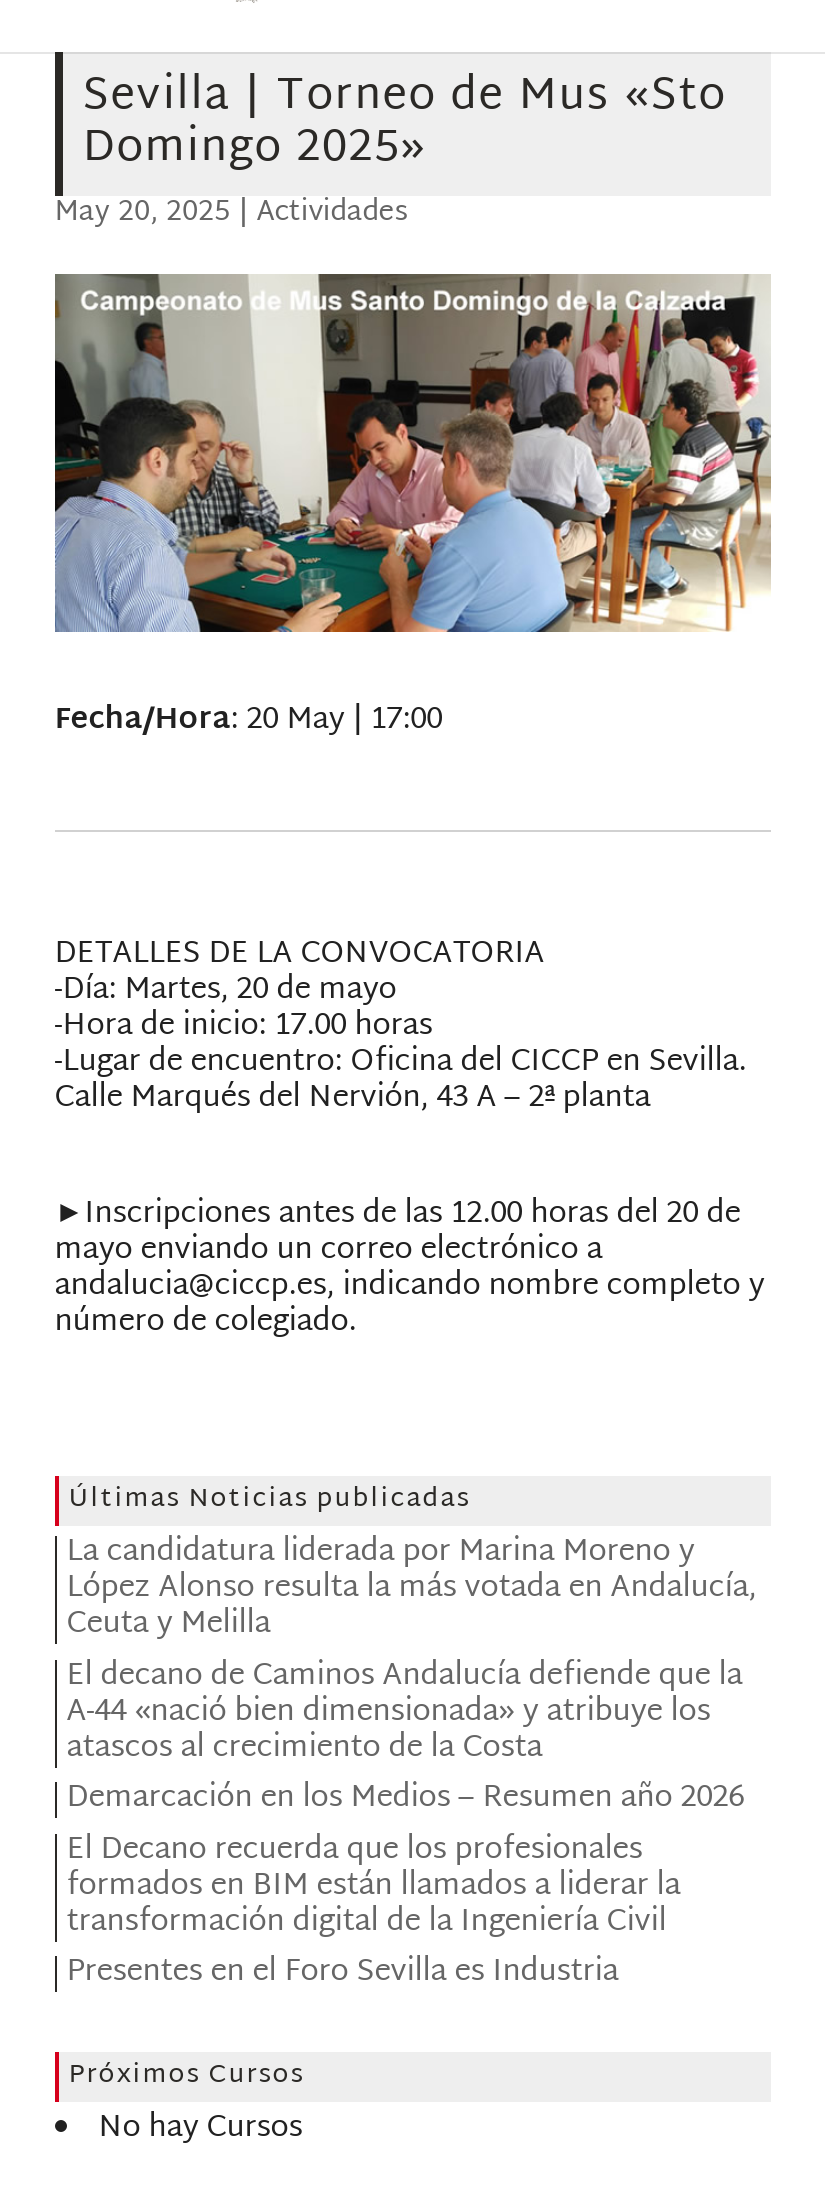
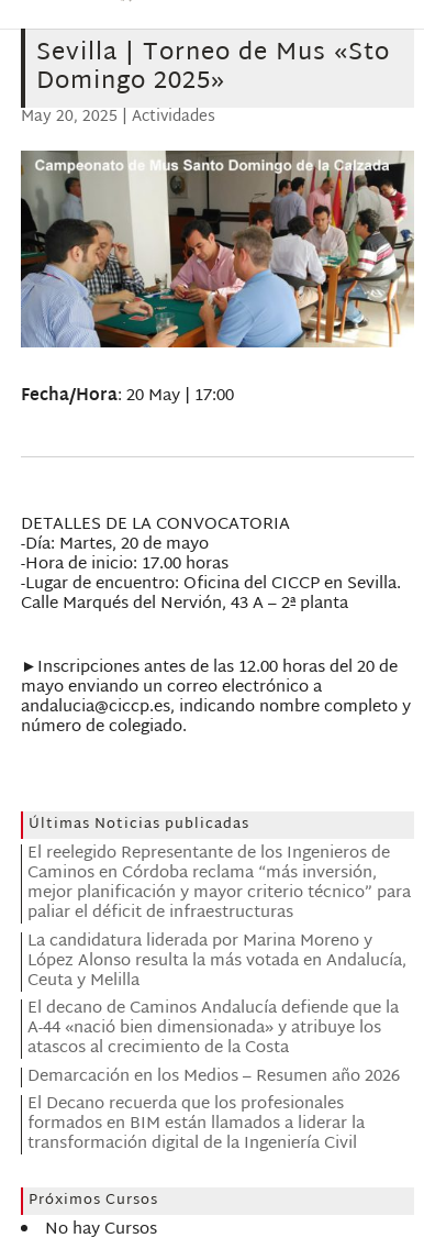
+ El reelegido Representante de los Ingenieros de
+ Caminos en Córdoba reclama “más inversión,
+ mejor planificación y mayor criterio técnico” para
+ paliar el déficit de infraestructuras

moved down: La candidatura liderada por Marina Moreno y | López Alonso resulta la más votada en Andalucía, | Ceuta y Melilla | ... | formados en BIM están llamados a liderar la | transformación digital de la Ingeniería Civil

- Presentes en el Foro Sevilla es Industria
